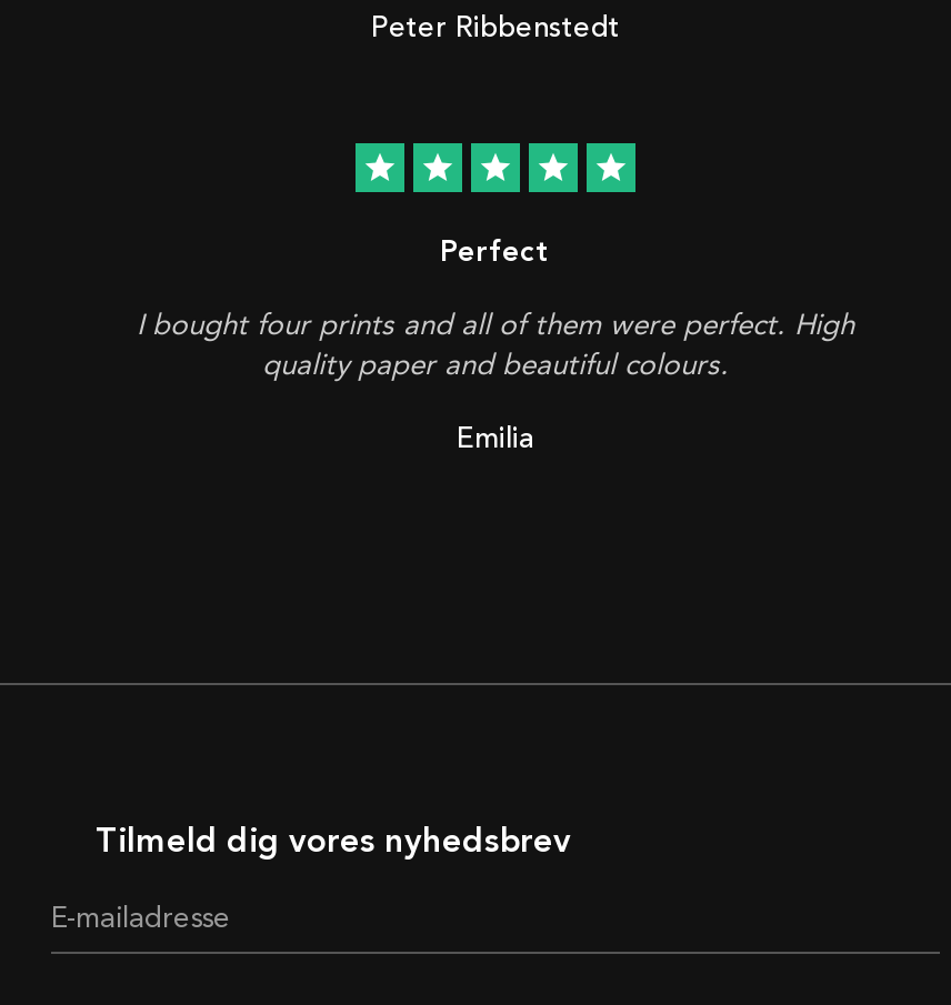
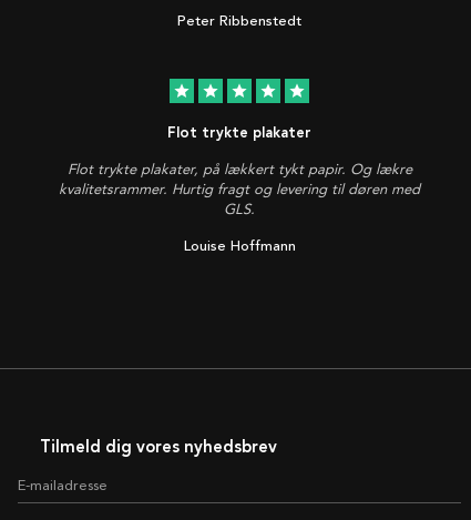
- Perfect
+ Flot trykte plakater

- I bought four prints and all of them were perfect. High
- quality paper and beautiful colours.
+ Flot trykte plakater, på lækkert tykt papir. Og lækre
+ kvalitetsrammer. Hurtig fragt og levering til døren med
+ GLS.

- Emilia
+ Louise Hoffmann
